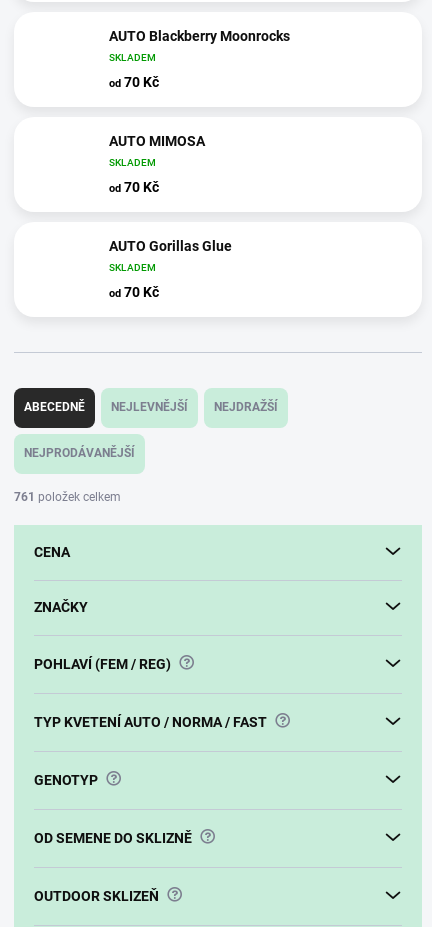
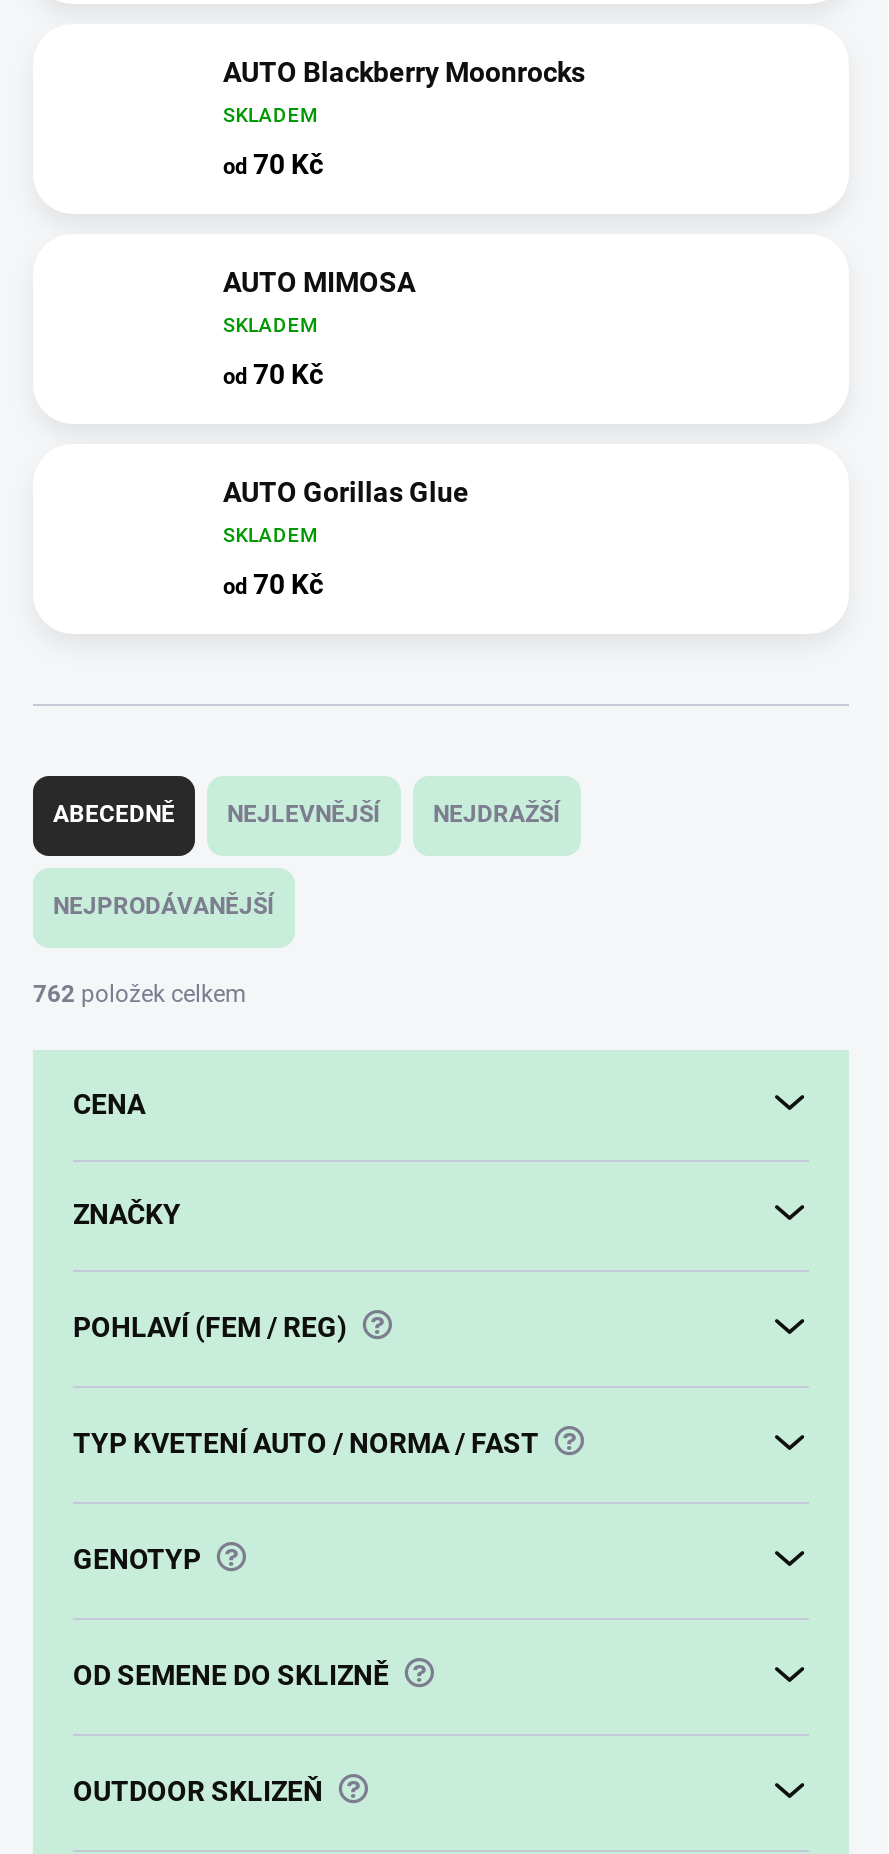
- 761 položek celkem
+ 762 položek celkem
